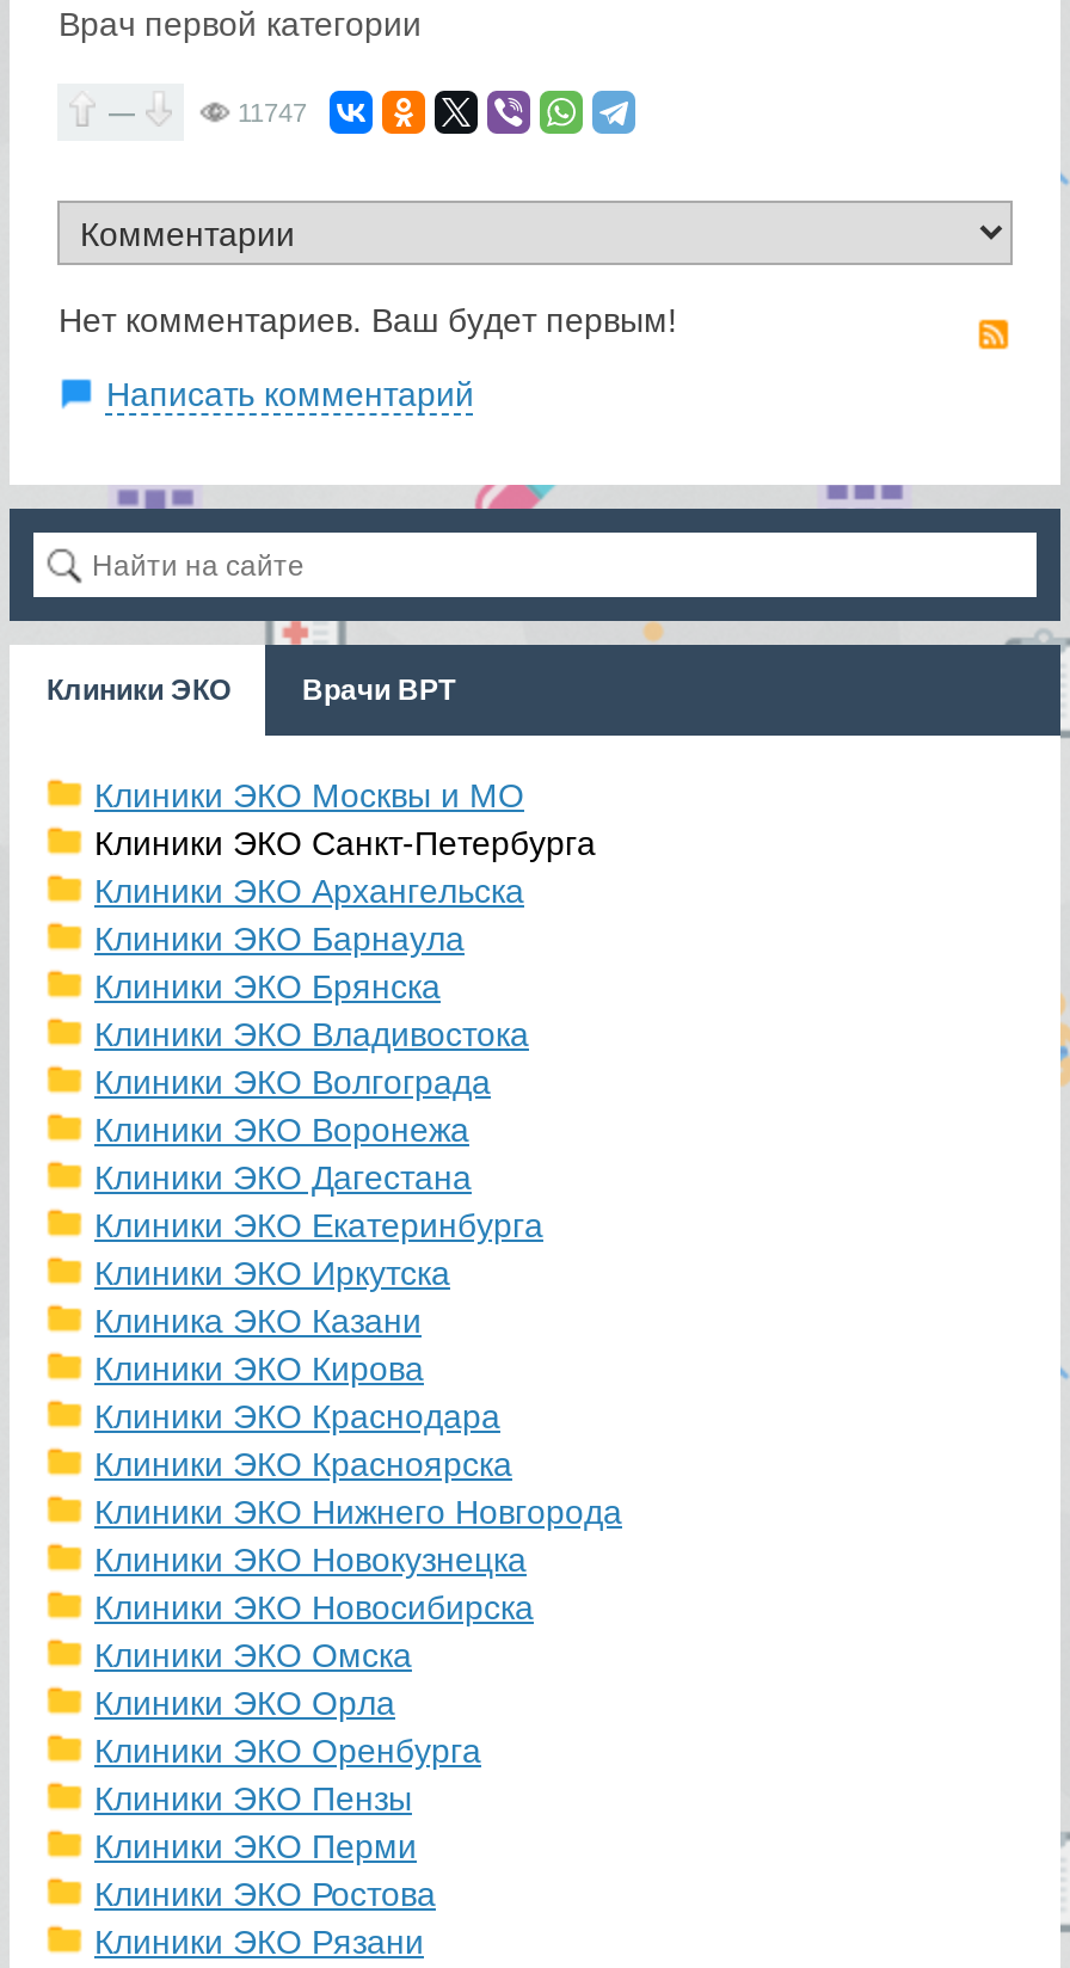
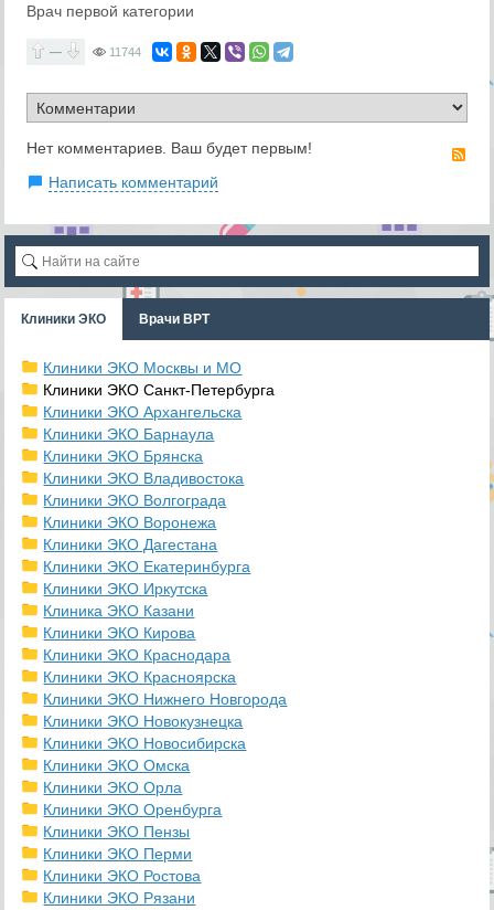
- 11747
+ 11744
